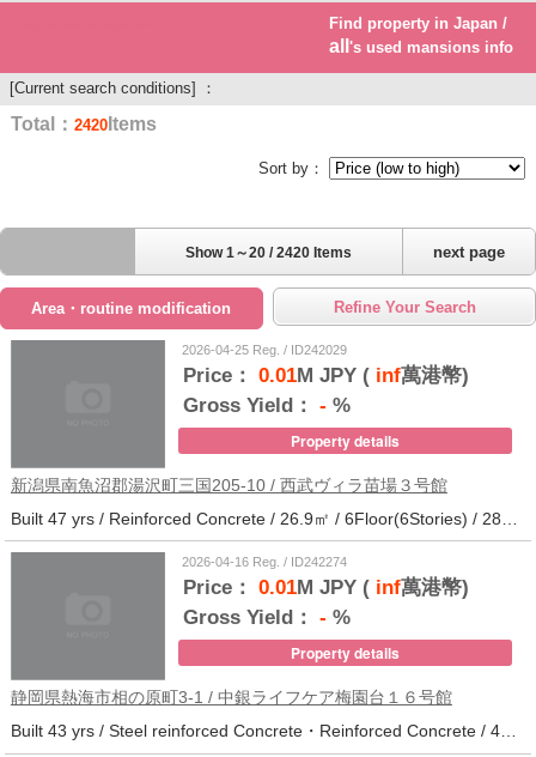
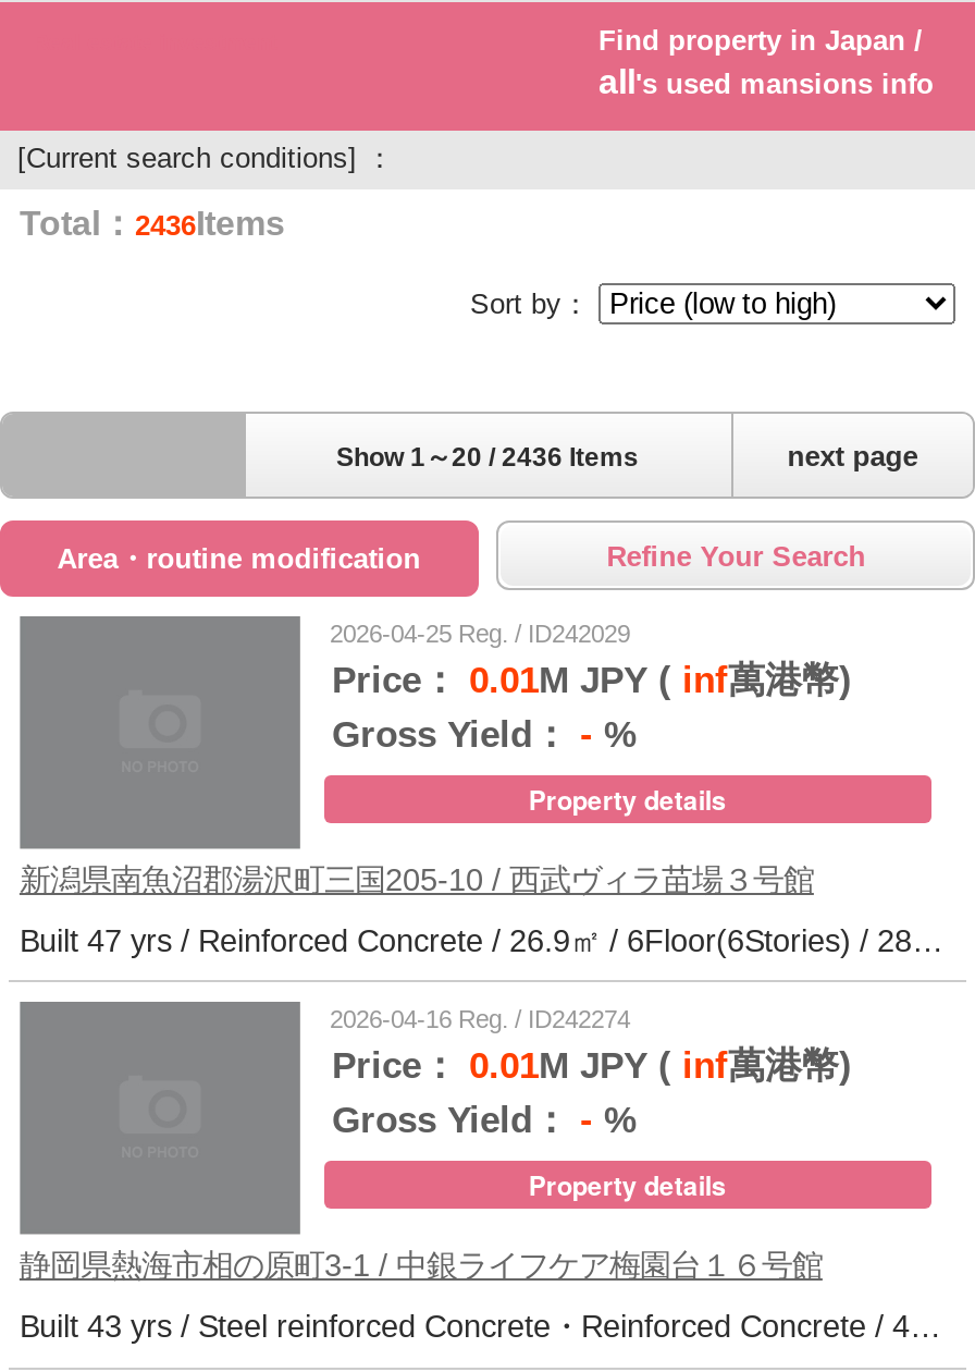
- Total：2420Items
+ Total：2436Items

- Show 1～20 / 2420 Items
+ Show 1～20 / 2436 Items
